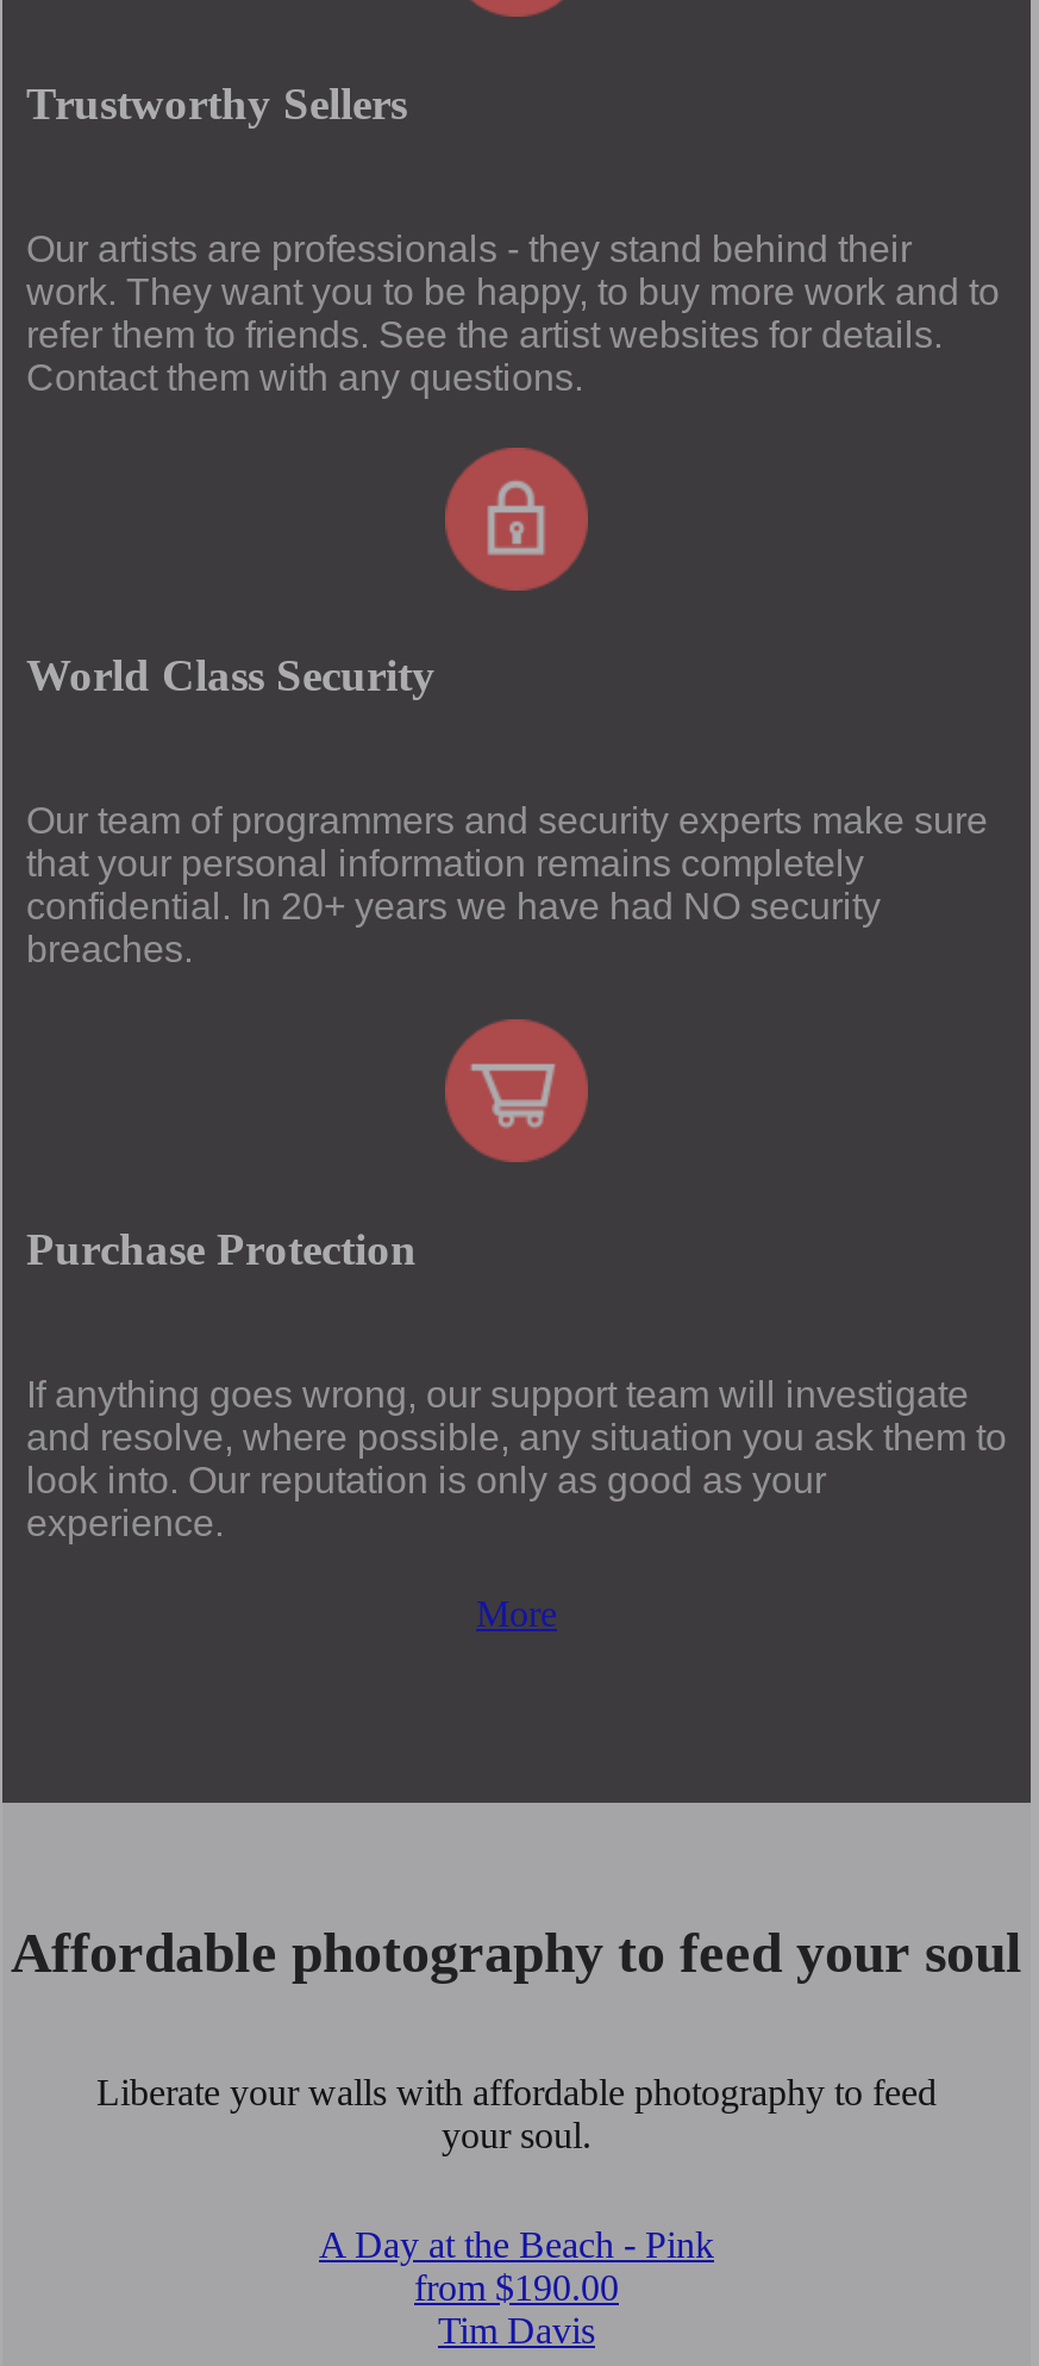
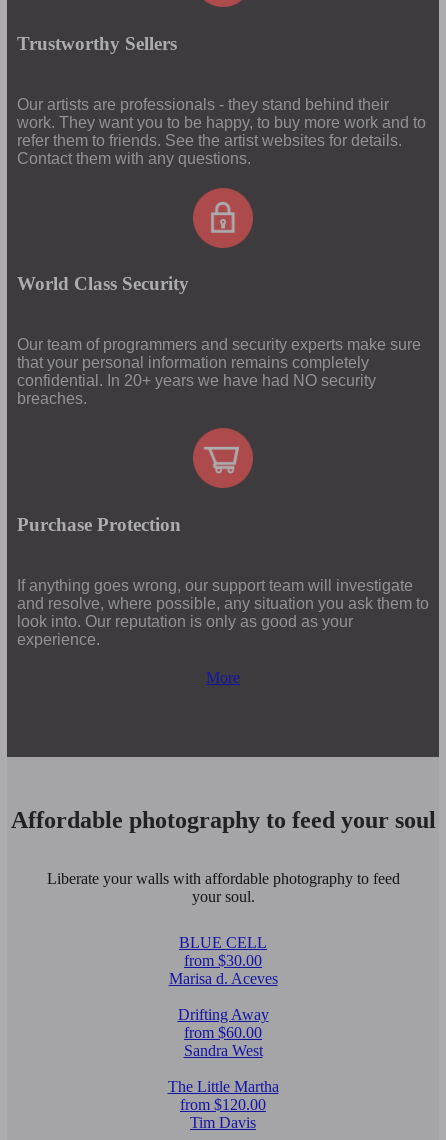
- A Day at the Beach - Pink
- from $190.00
+ BLUE CELL
+ from $30.00
+ Marisa d. Aceves
+ Drifting Away
+ from $60.00
+ Sandra West
+ The Little Martha
+ from $120.00
